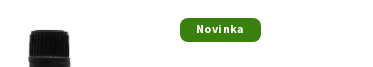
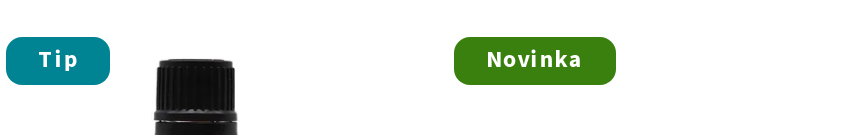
+ Tip
